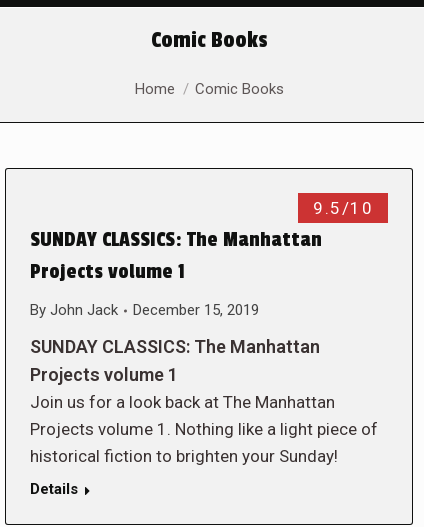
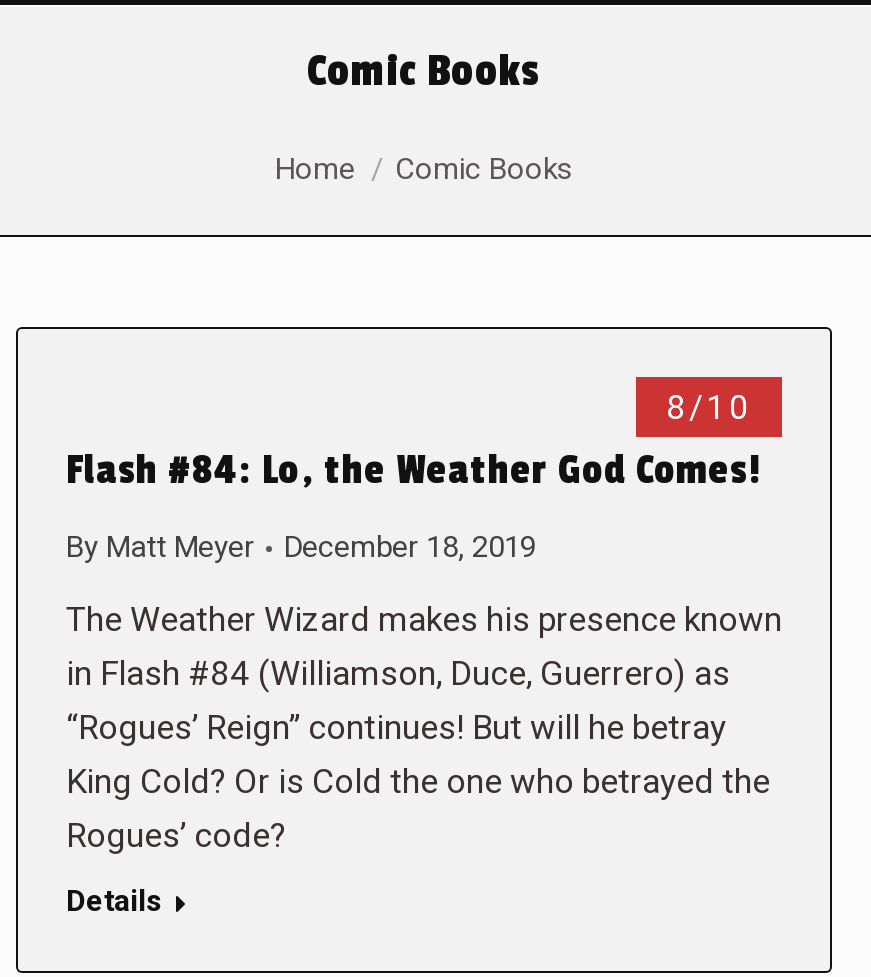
- 9.5/10
- SUNDAY CLASSICS: The Manhattan
- Projects volume 1
+ 8/10
+ Flash #84: Lo, the Weather God Comes!

- By John Jack
- December 15, 2019
+ By Matt Meyer
+ December 18, 2019

- SUNDAY CLASSICS: The Manhattan
- Projects volume 1
- Join us for a look back at The Manhattan
- Projects volume 1. Nothing like a light piece of
- historical fiction to brighten your Sunday!
+ The Weather Wizard makes his presence known
+ in Flash #84 (Williamson, Duce, Guerrero) as
+ “Rogues’ Reign” continues! But will he betray
+ King Cold? Or is Cold the one who betrayed the
+ Rogues’ code?
